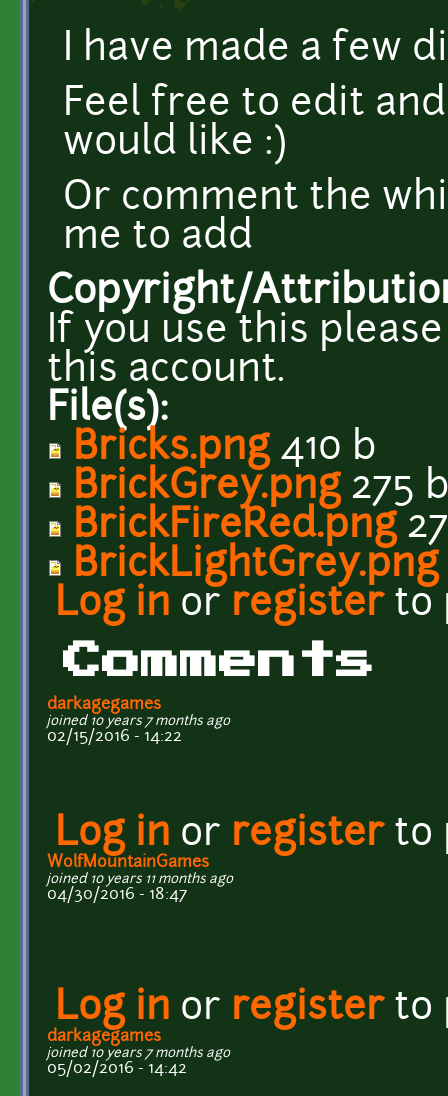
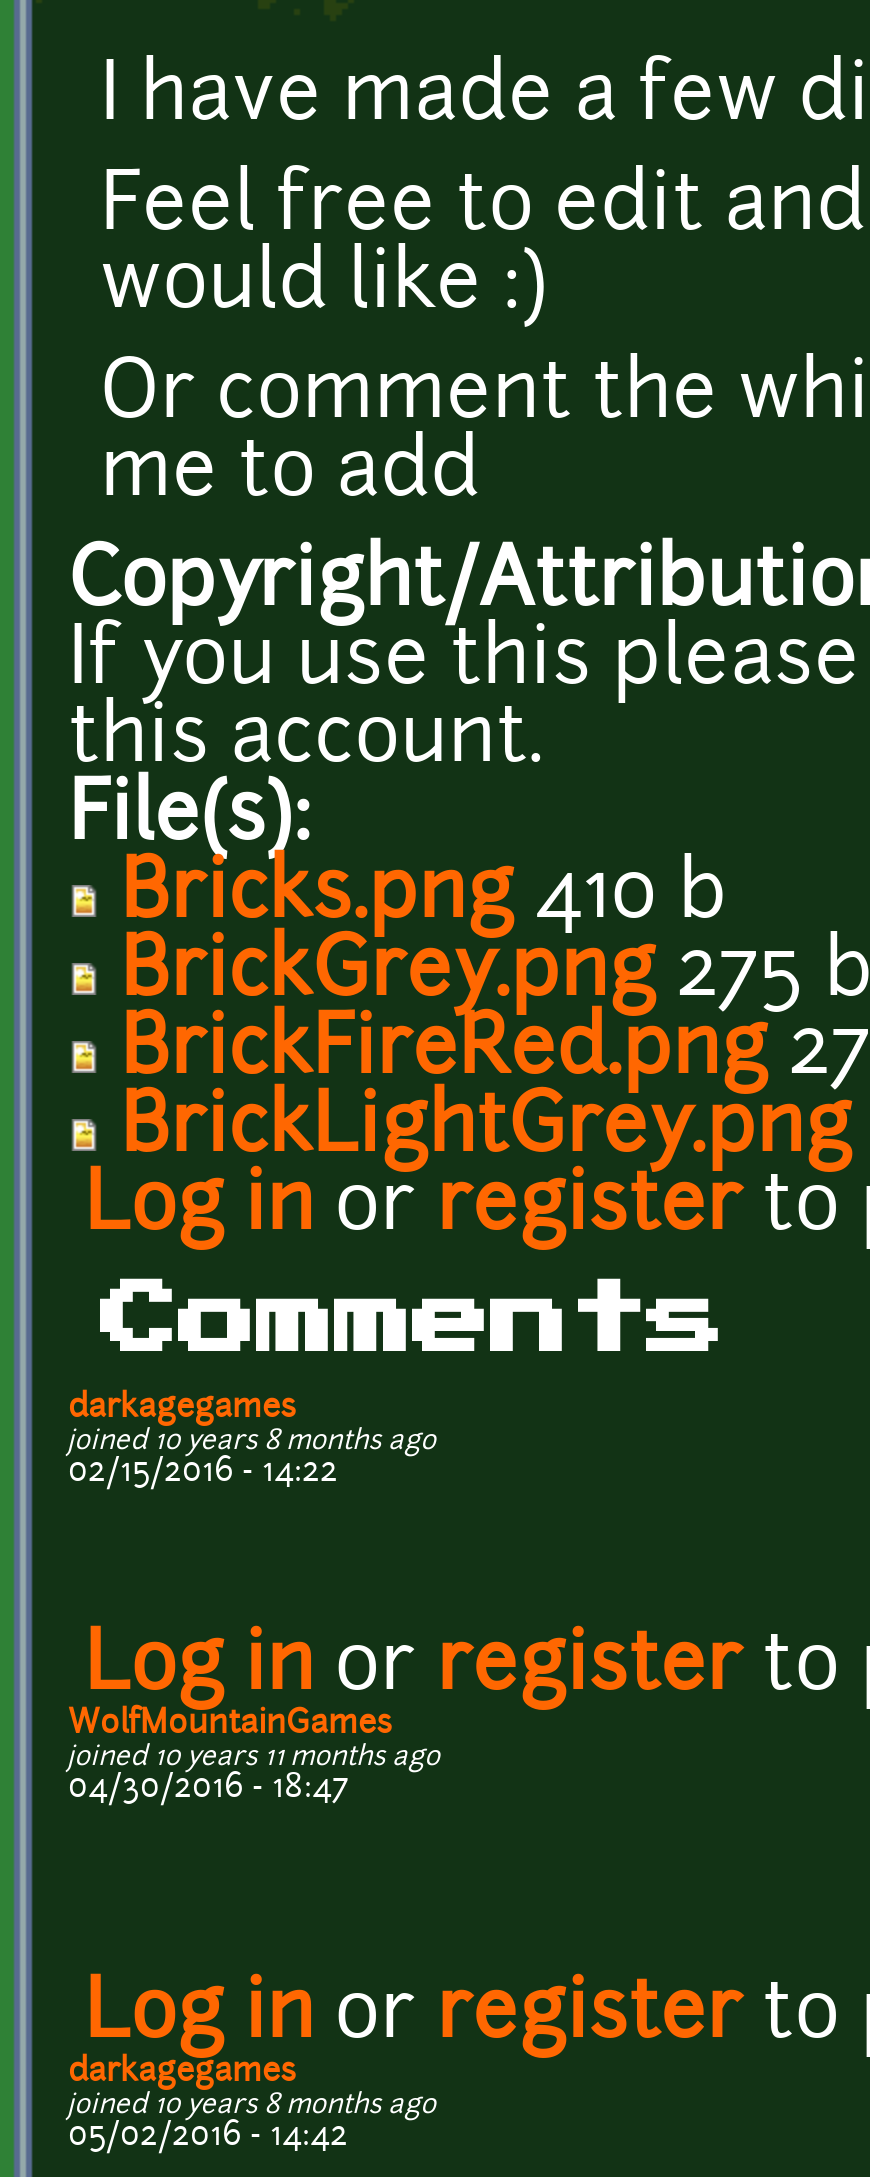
- joined 10 years 7 months ago
+ joined 10 years 8 months ago

- joined 10 years 7 months ago
+ joined 10 years 8 months ago
